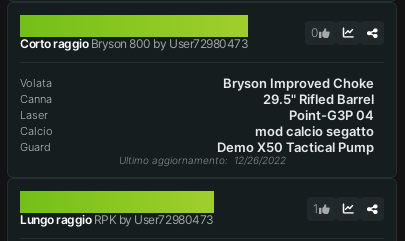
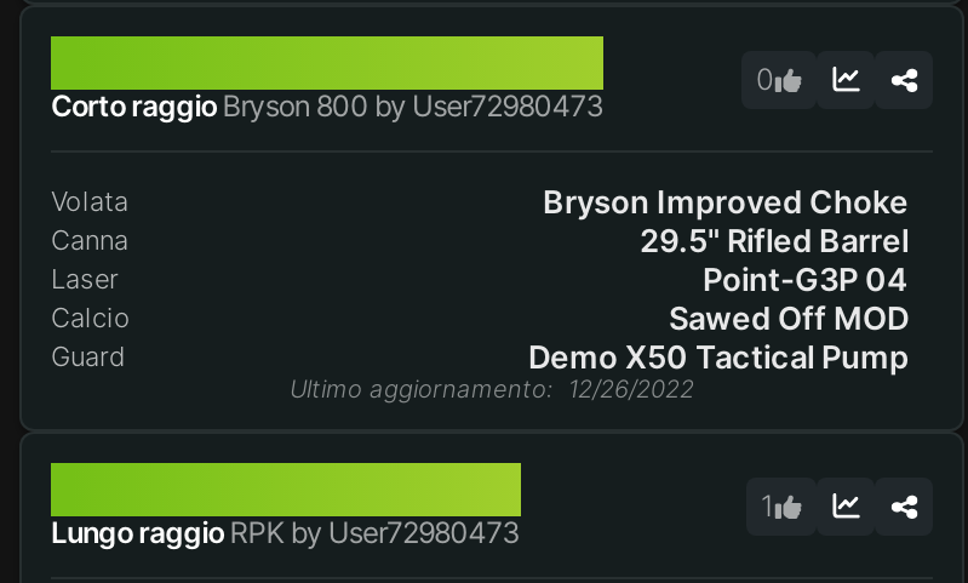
- mod calcio segatto
+ Sawed Off MOD
